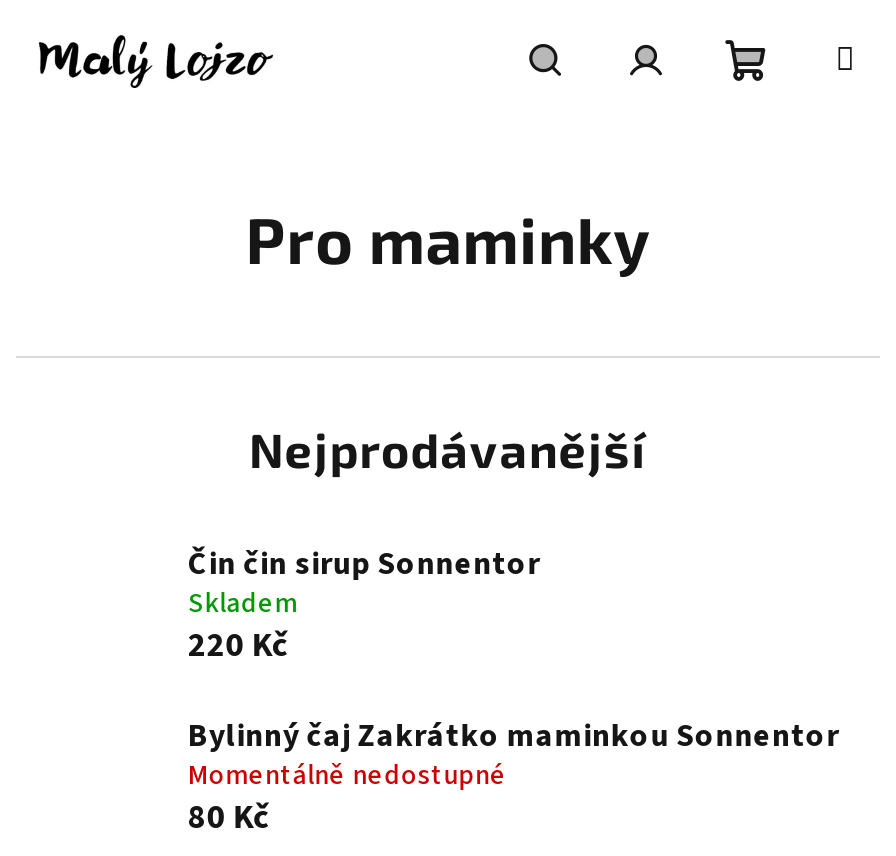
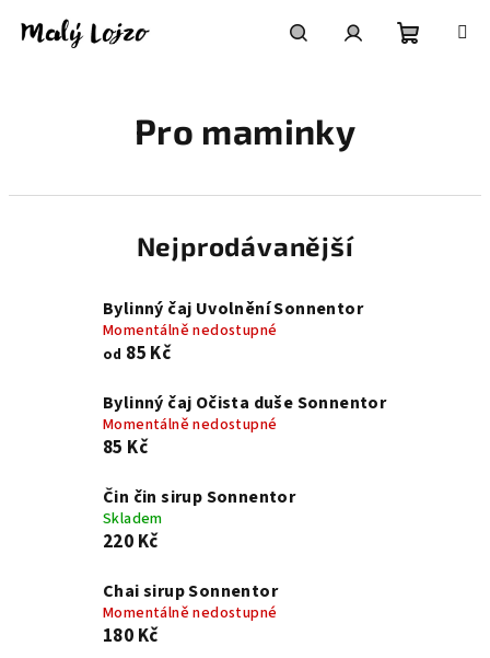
+ Bylinný čaj Uvolnění Sonnentor
+ Momentálně nedostupné
+ od 85 Kč
+ Bylinný čaj Očista duše Sonnentor
+ Momentálně nedostupné
+ 85 Kč

- Bylinný čaj Zakrátko maminkou Sonnentor
+ Chai sirup Sonnentor

- 80 Kč
+ 180 Kč
